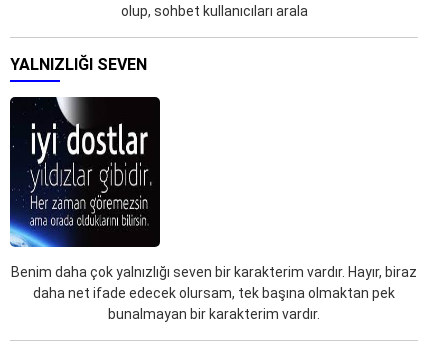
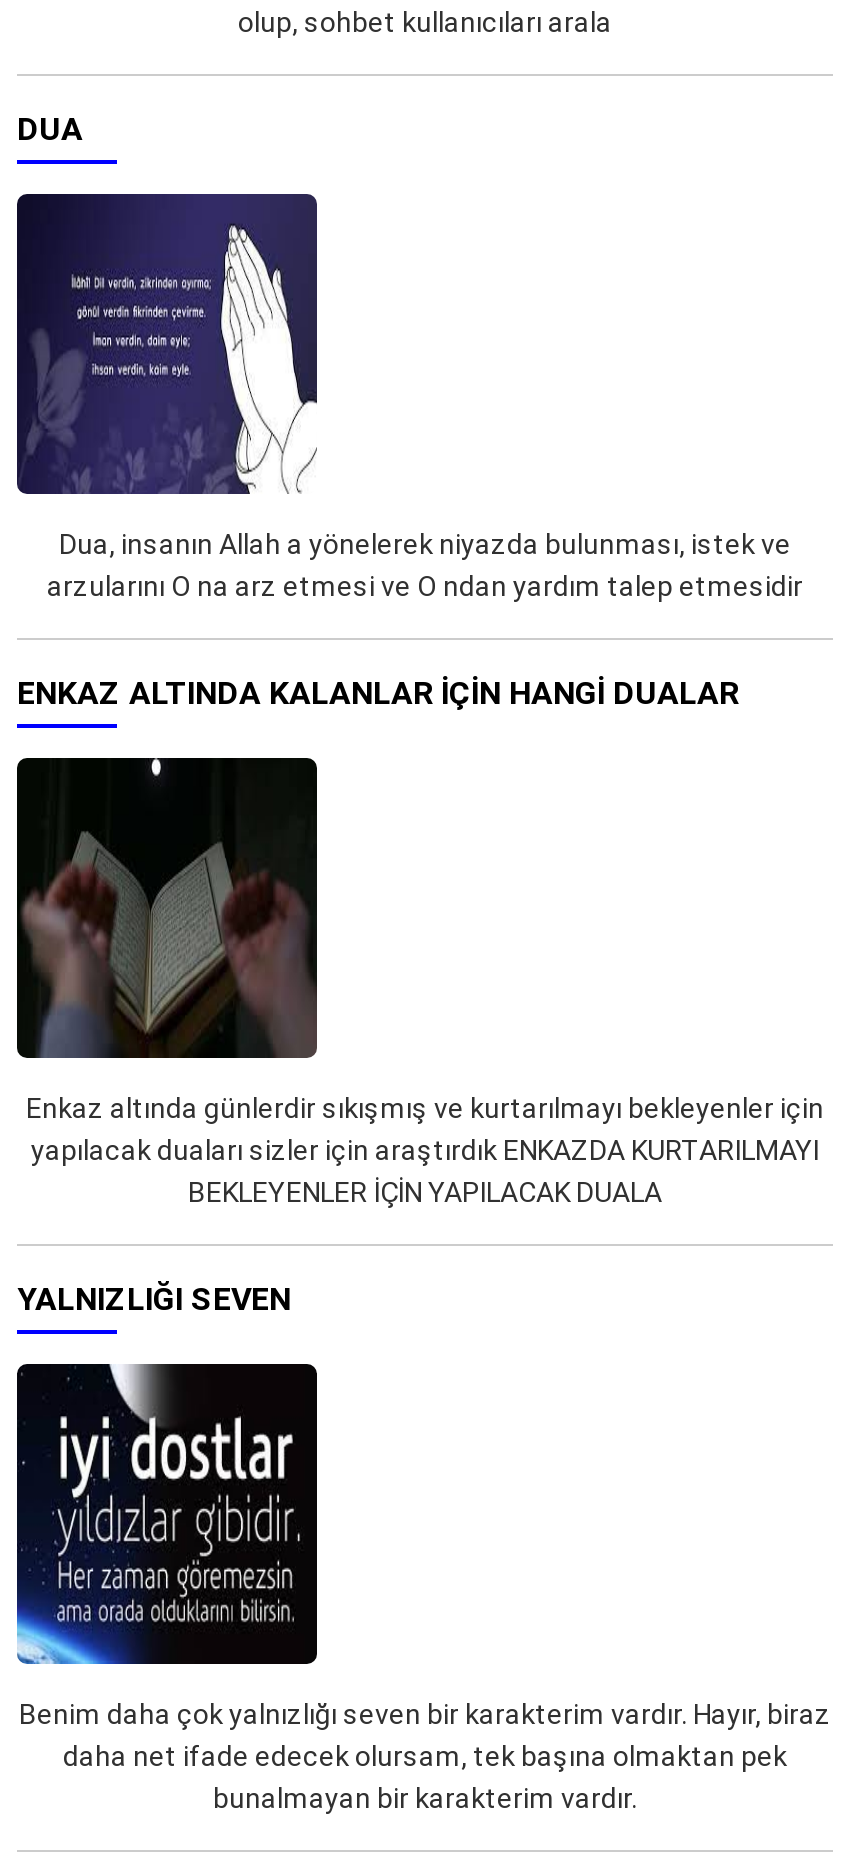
+ [image]
+ Dua, insanın Allah a yönelerek niyazda bulunması, istek ve
+ arzularını O na arz etmesi ve O ndan yardım talep etmesidir
+ ENKAZ ALTINDA KALANLAR IÇIN HANGI DUALAR

+ [image]
+ Enkaz altında günlerdir sıkışmış ve kurtarılmayı bekleyenler için
+ yapılacak duaları sizler için araştırdık ENKAZDA KURTARILMAYI
+ BEKLEYENLER İÇİN YAPILACAK DUALA

+ DUA
